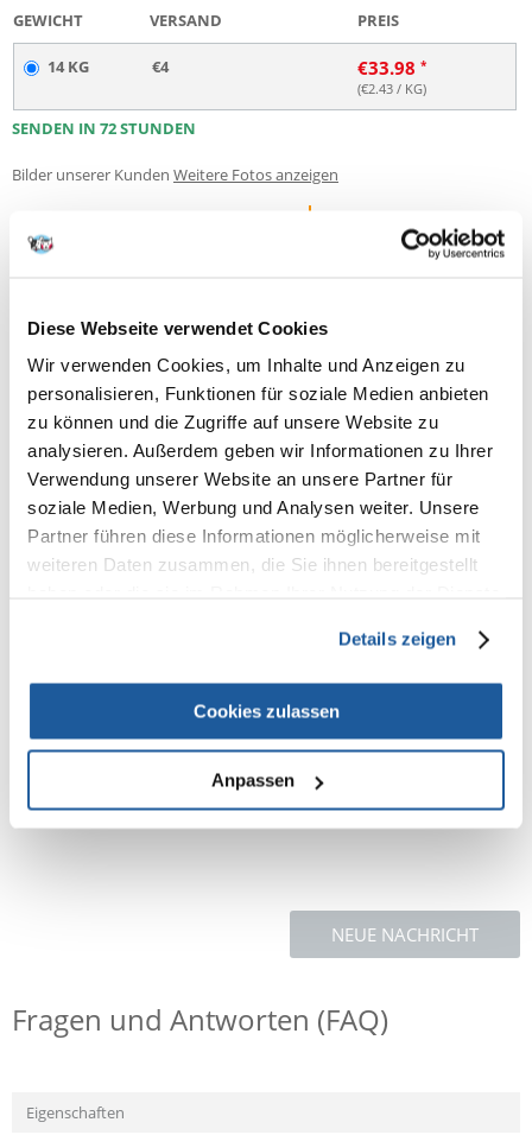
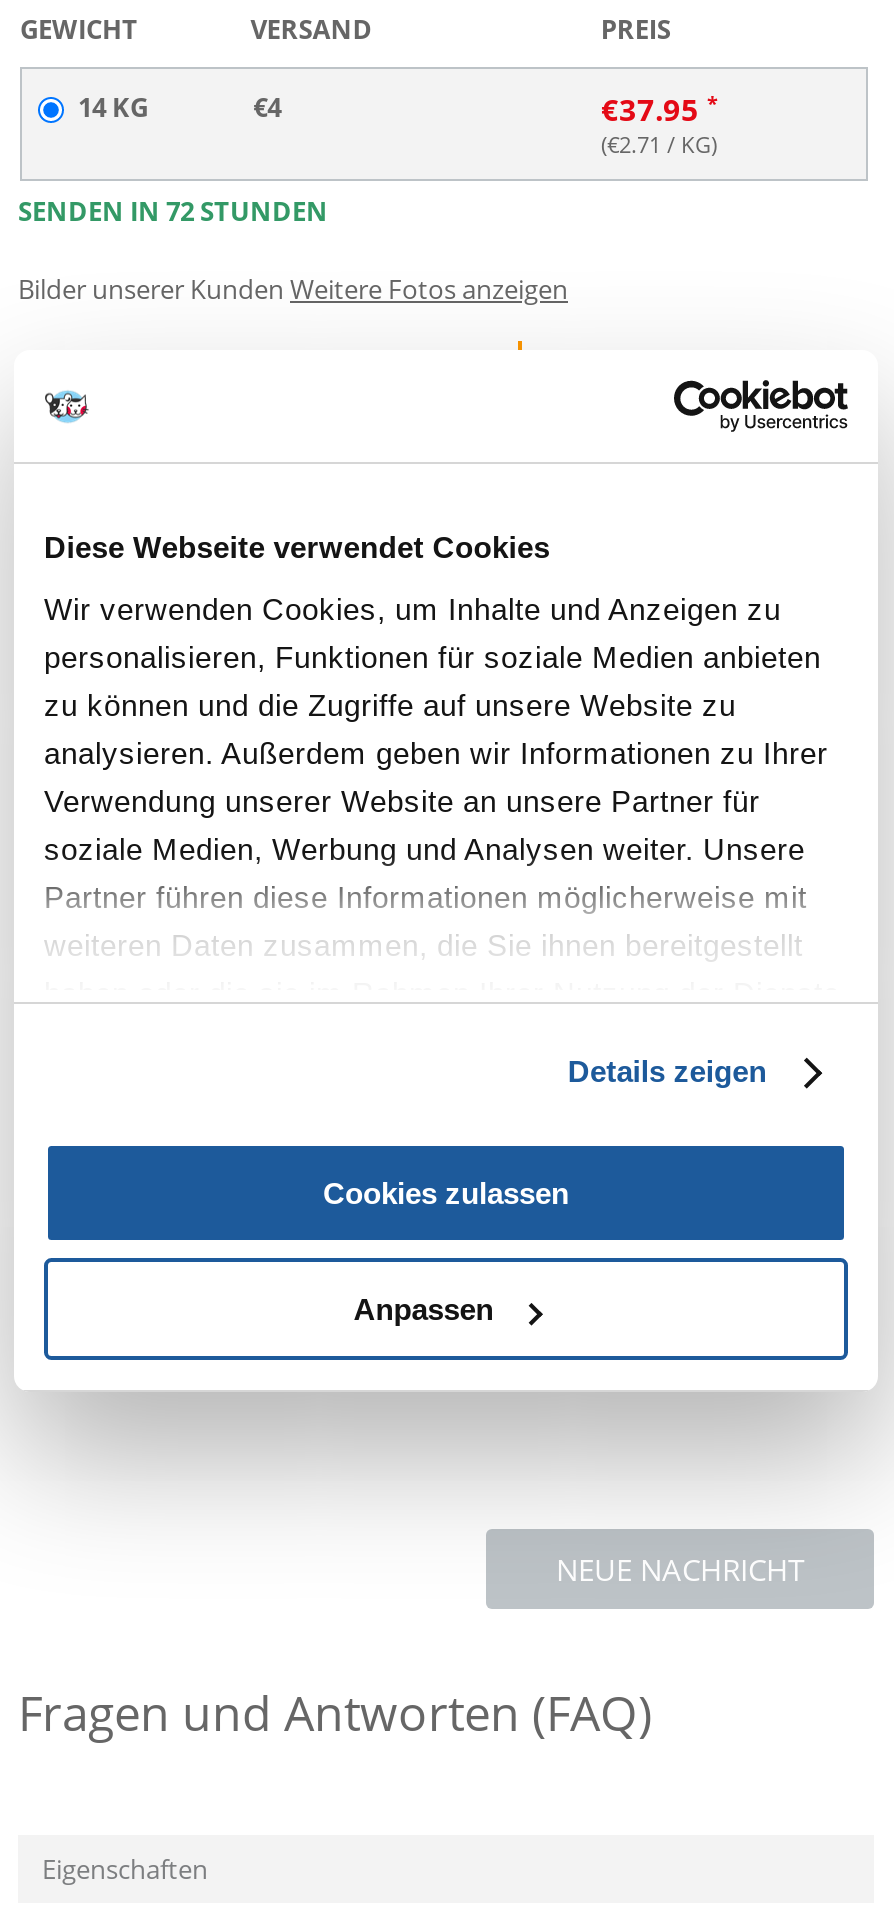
- €33.98
+ €37.95

- (€2.43 / KG)
+ (€2.71 / KG)
